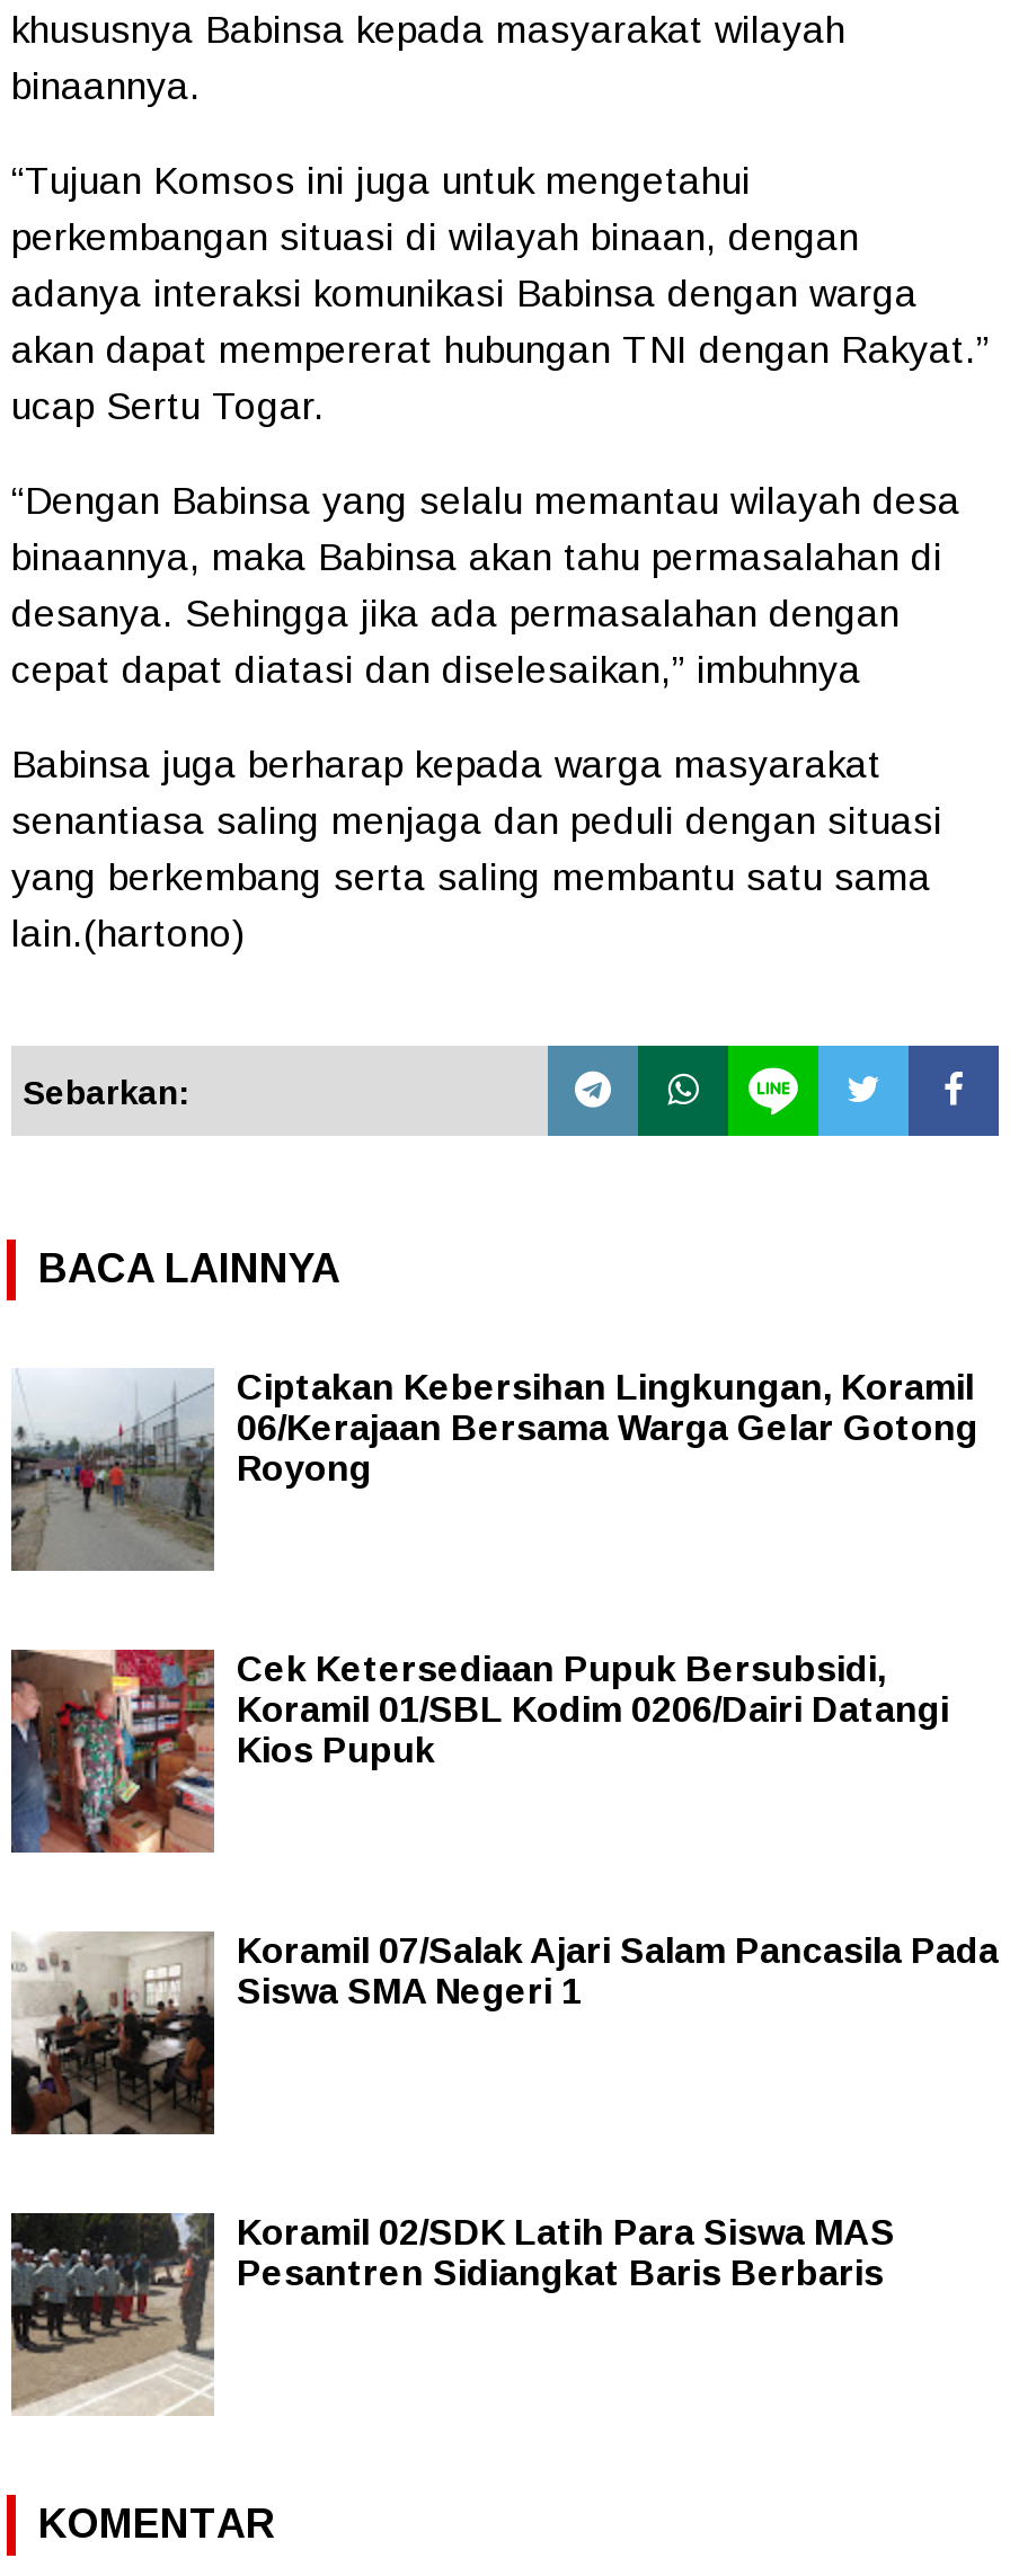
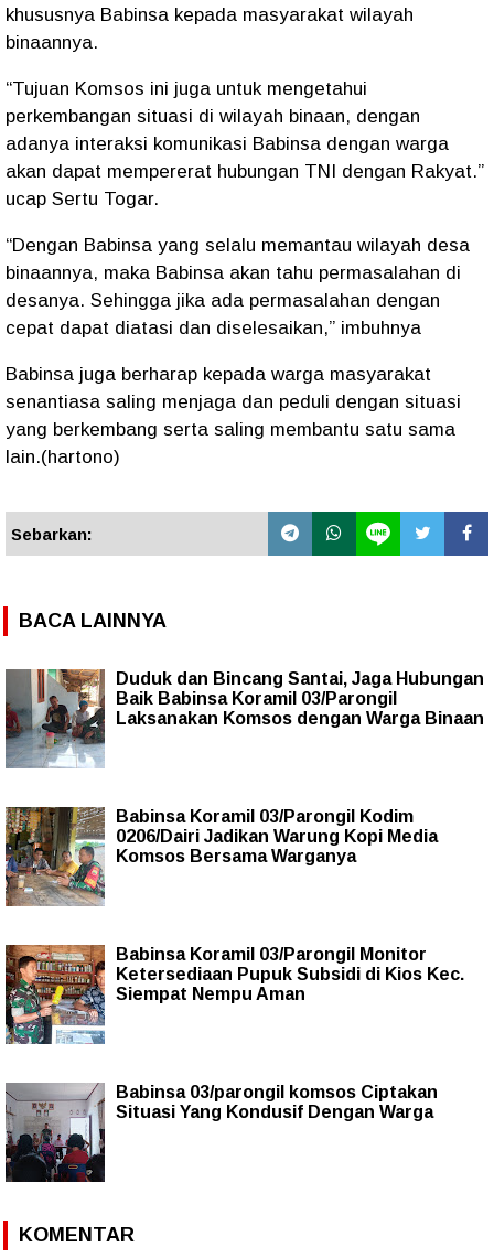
- [image]
- Ciptakan Kebersihan Lingkungan, Koramil
- 06/Kerajaan Bersama Warga Gelar Gotong
- Royong
+ [image]
+ Duduk dan Bincang Santai, Jaga Hubungan
+ Baik Babinsa Koramil 03/Parongil
+ Laksanakan Komsos dengan Warga Binaan

- [image]
- Cek Ketersediaan Pupuk Bersubsidi,
- Koramil 01/SBL Kodim 0206/Dairi Datangi
- Kios Pupuk
+ [image]
+ Babinsa Koramil 03/Parongil Kodim
+ 0206/Dairi Jadikan Warung Kopi Media
+ Komsos Bersama Warganya

- [image]
- Koramil 07/Salak Ajari Salam Pancasila Pada
- Siswa SMA Negeri 1
+ [image]
+ Babinsa Koramil 03/Parongil Monitor
+ Ketersediaan Pupuk Subsidi di Kios Kec.
+ Siempat Nempu Aman

- [image]
- Koramil 02/SDK Latih Para Siswa MAS
- Pesantren Sidiangkat Baris Berbaris
+ [image]
+ Babinsa 03/parongil komsos Ciptakan
+ Situasi Yang Kondusif Dengan Warga
